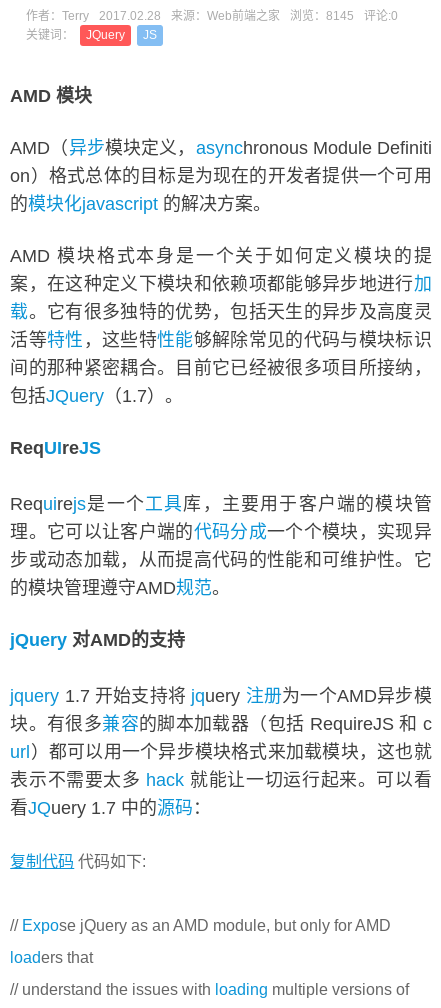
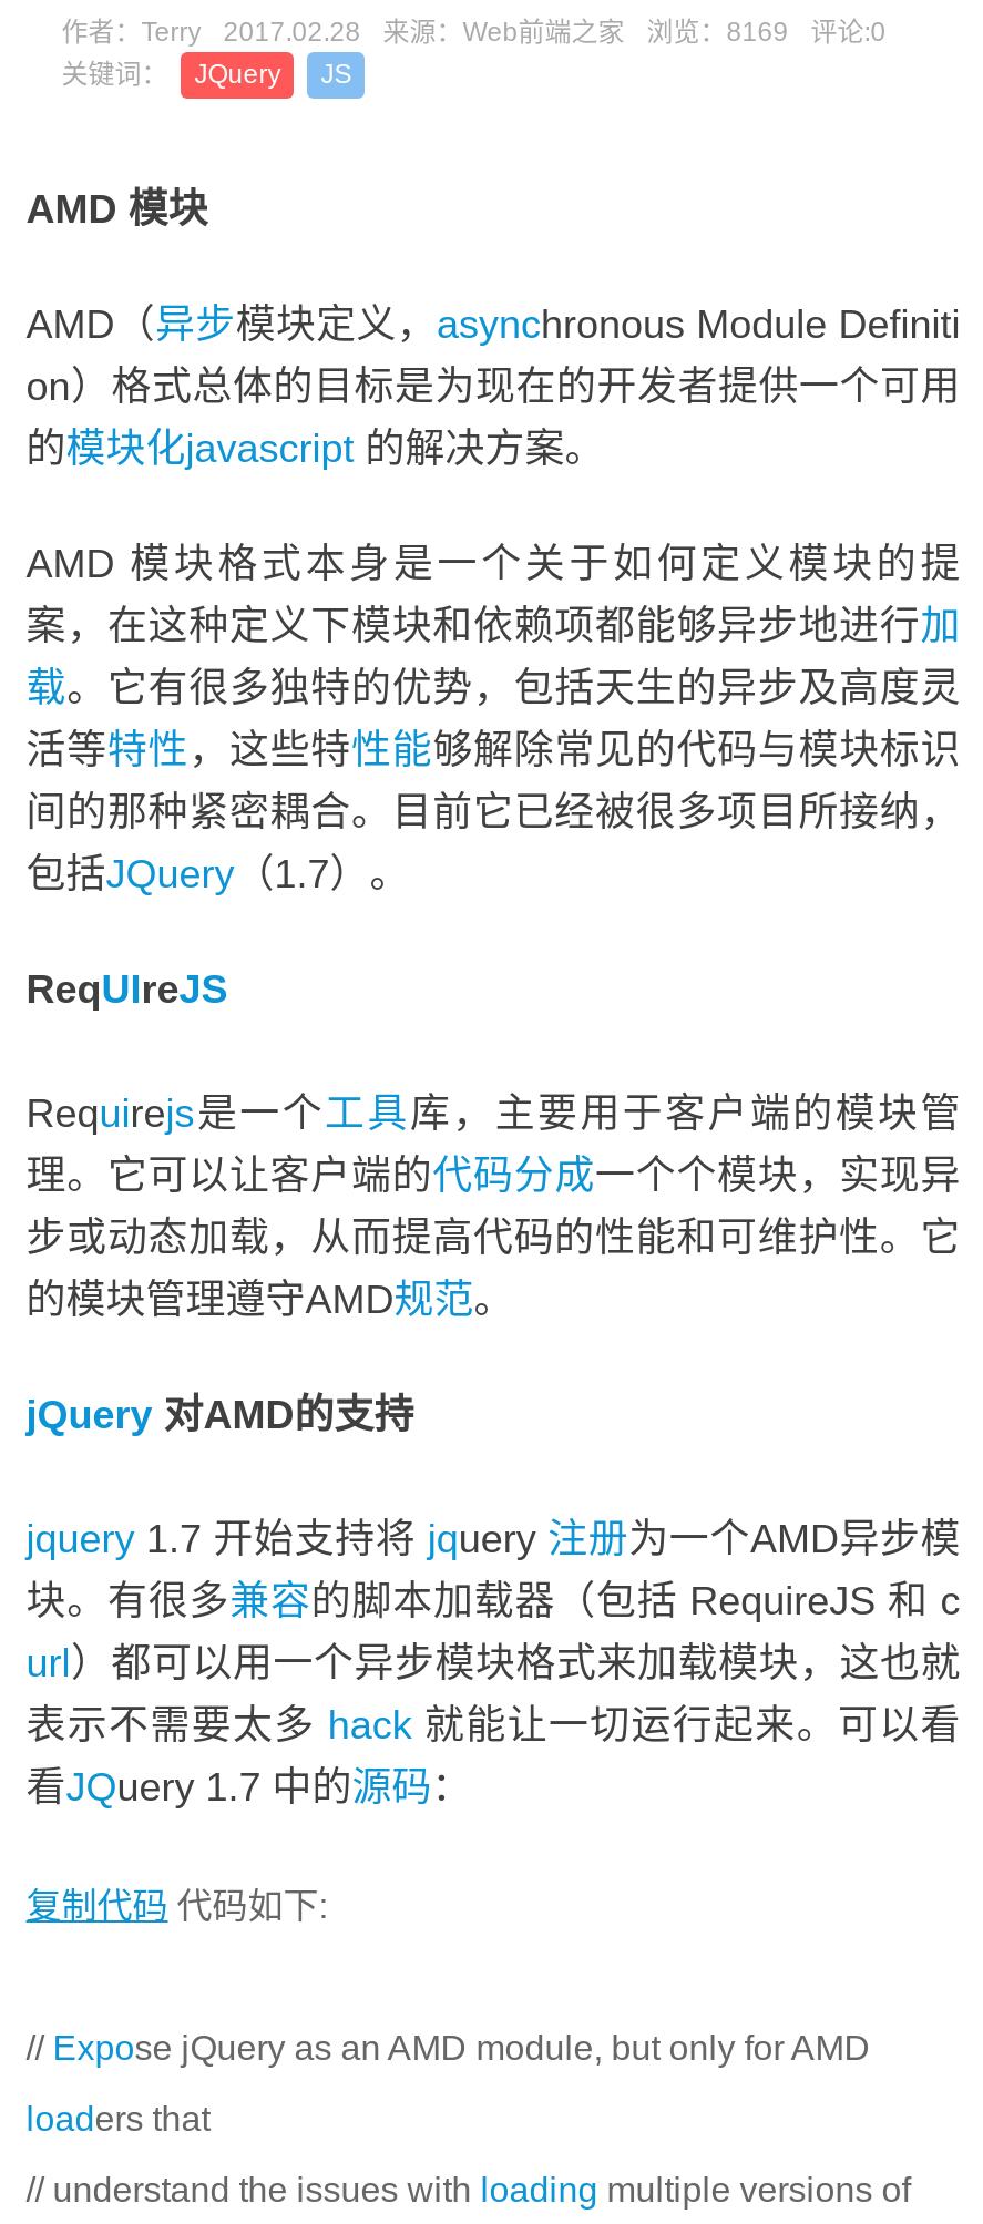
- 作者：Terry 2017.02.28 来源：Web前端之家 浏览：8145 评论:0
+ 作者：Terry 2017.02.28 来源：Web前端之家 浏览：8169 评论:0
